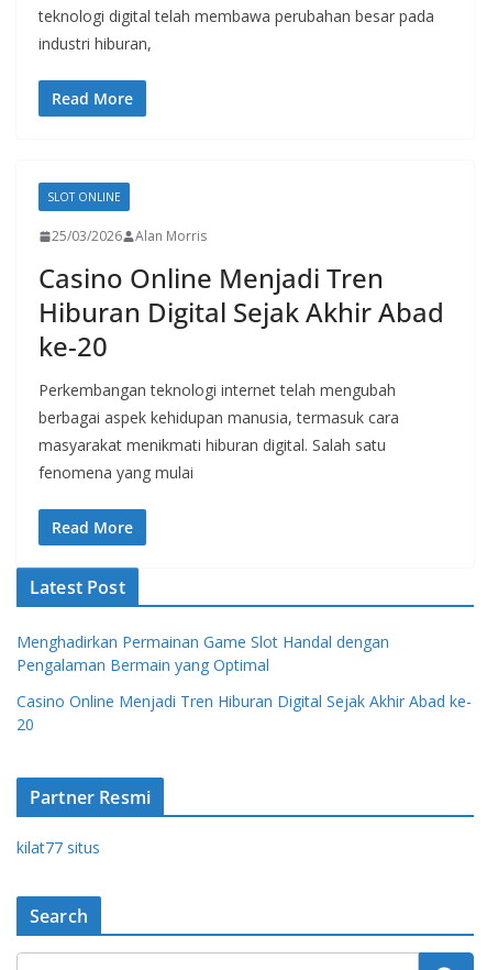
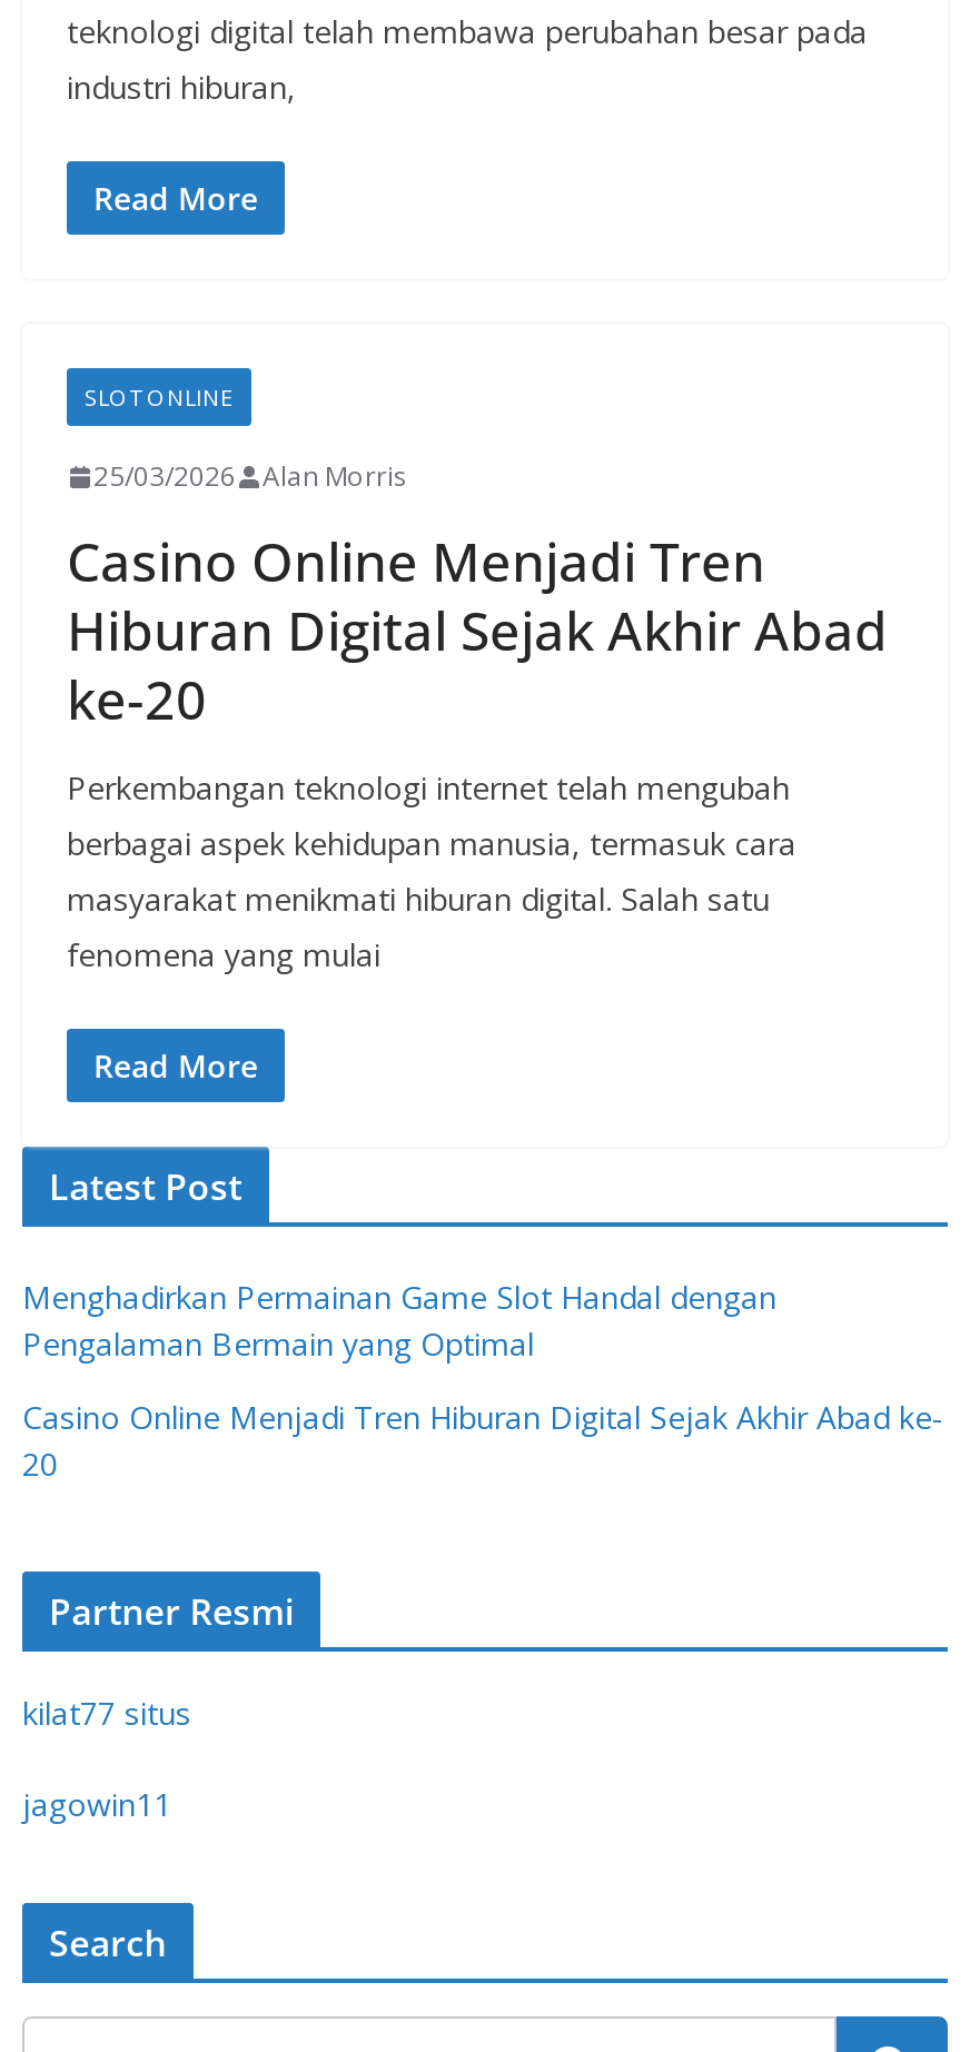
+ jagowin11
